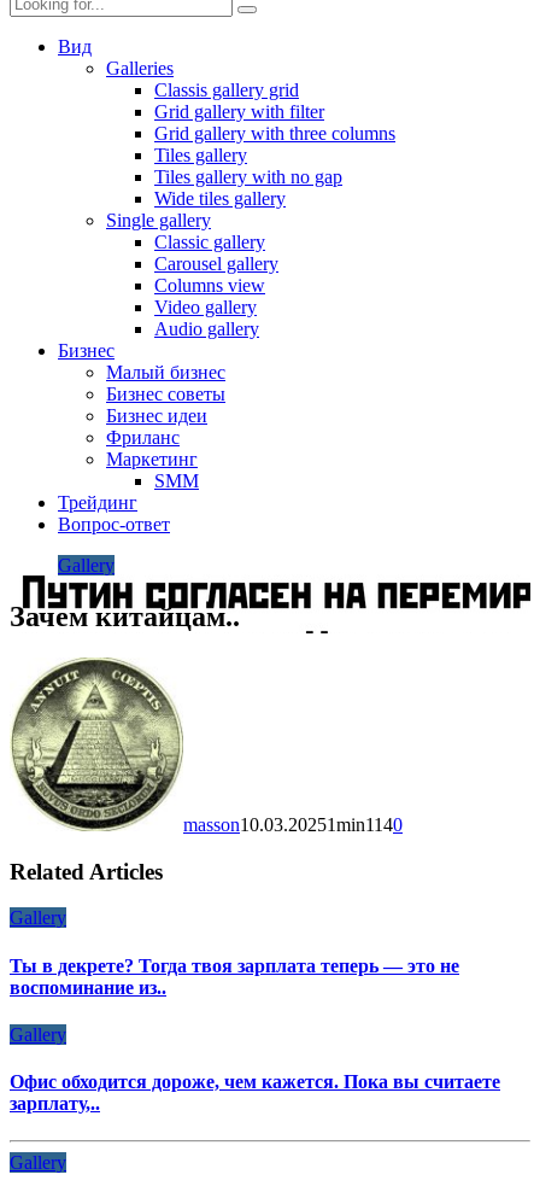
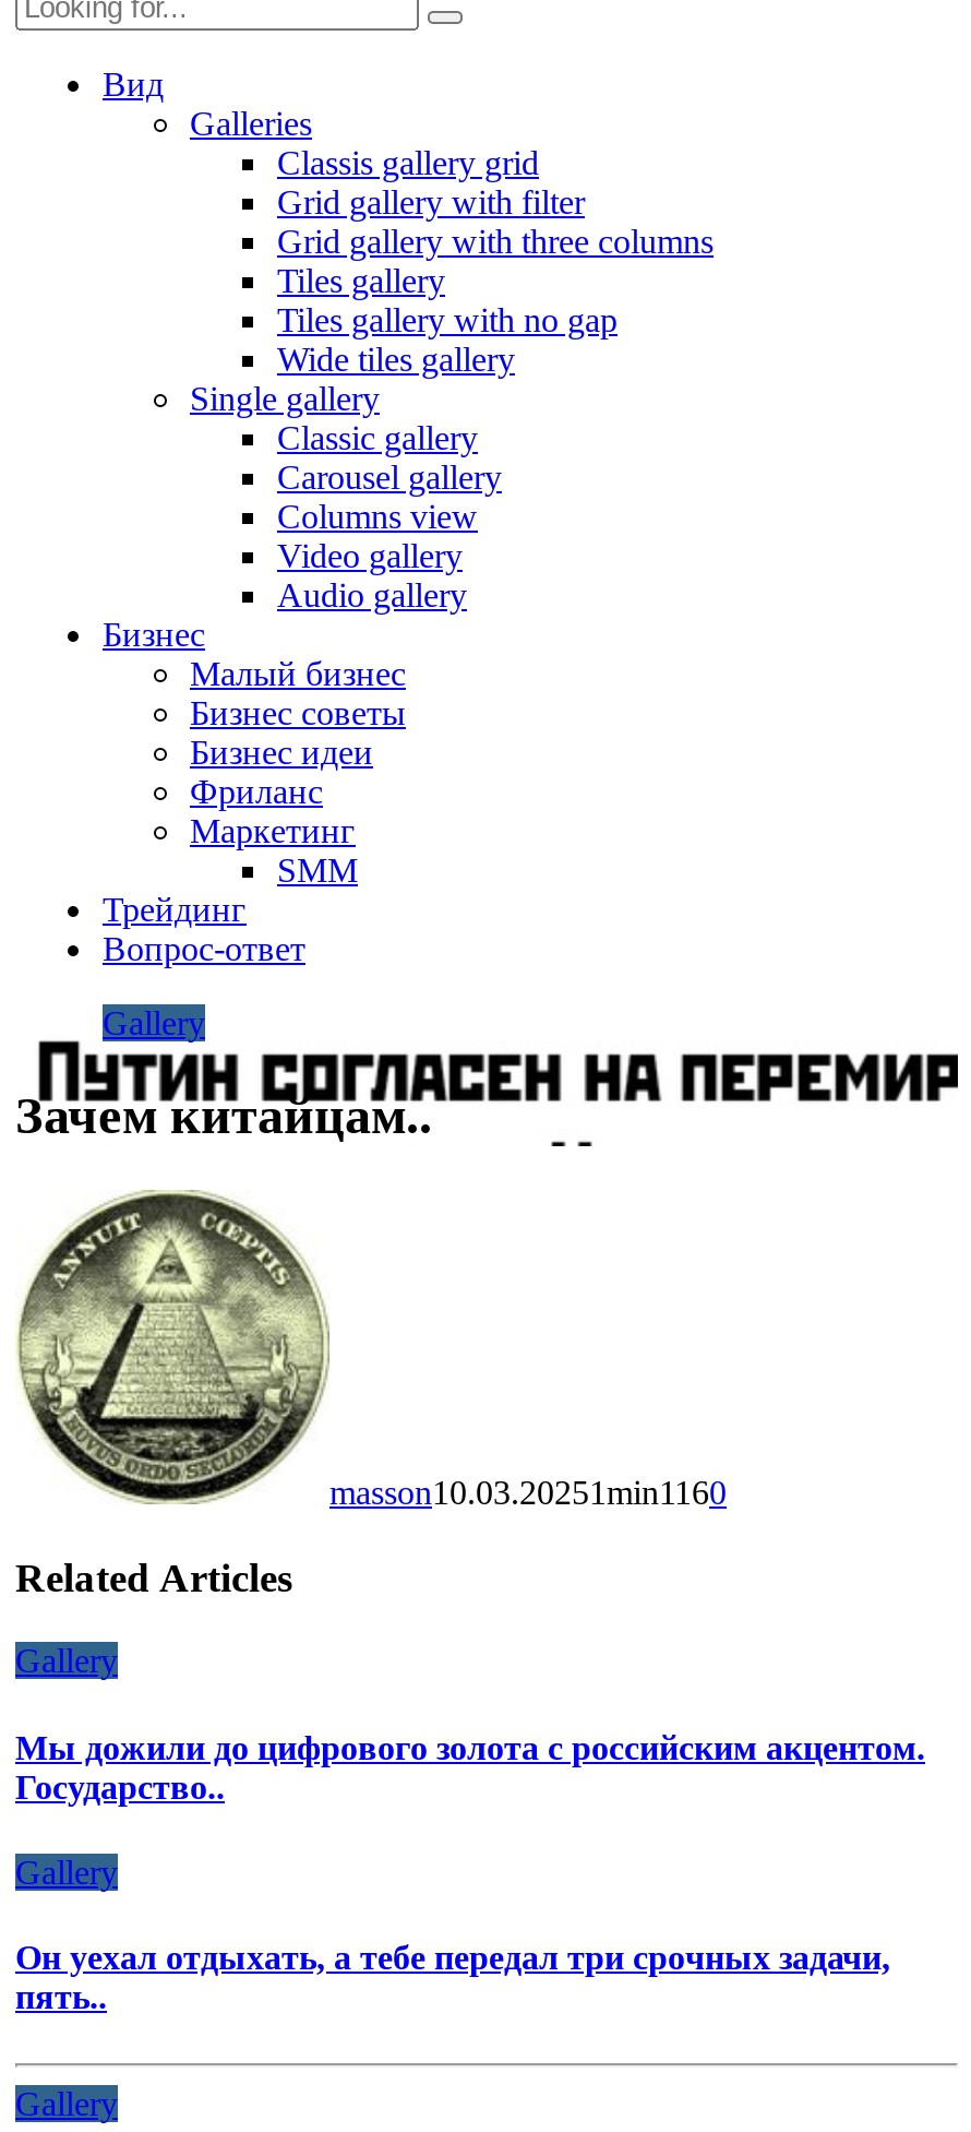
- masson10.03.20251 min1140
+ masson10.03.20251 min1160

- Ты в декрете? Тогда твоя зарплата теперь — это не
- воспоминание из..
+ Мы дожили до цифрового золота с российским акцентом.
+ Государство..

- Офис обходится дороже, чем кажется. Пока вы считаете
- зарплату,..
+ Он уехал отдыхать, а тебе передал три срочных задачи,
+ пять..
